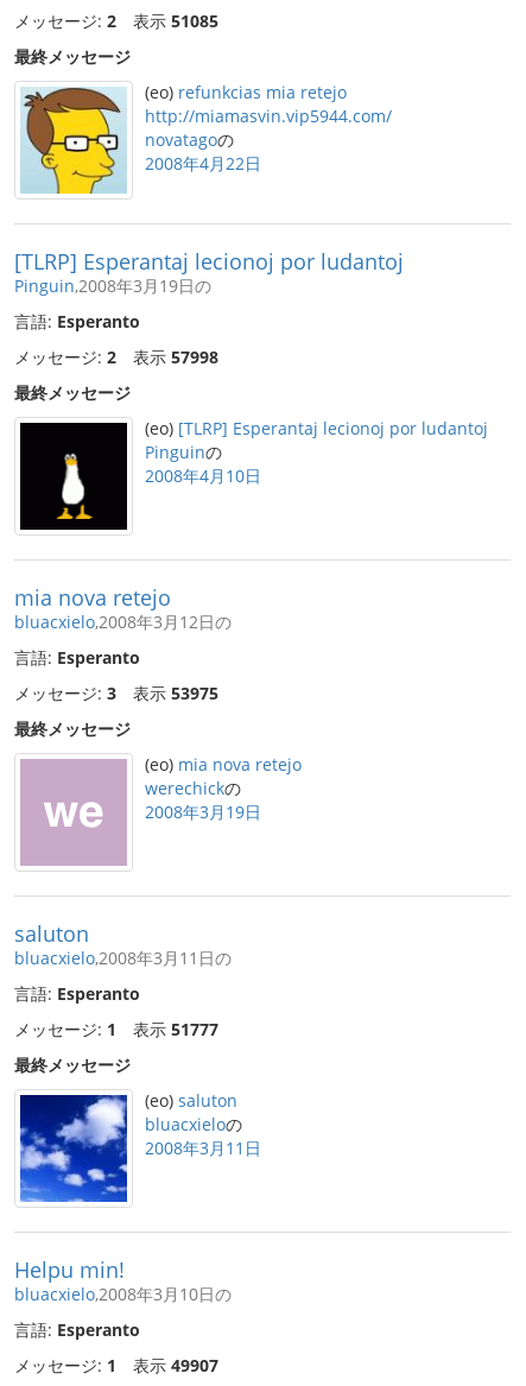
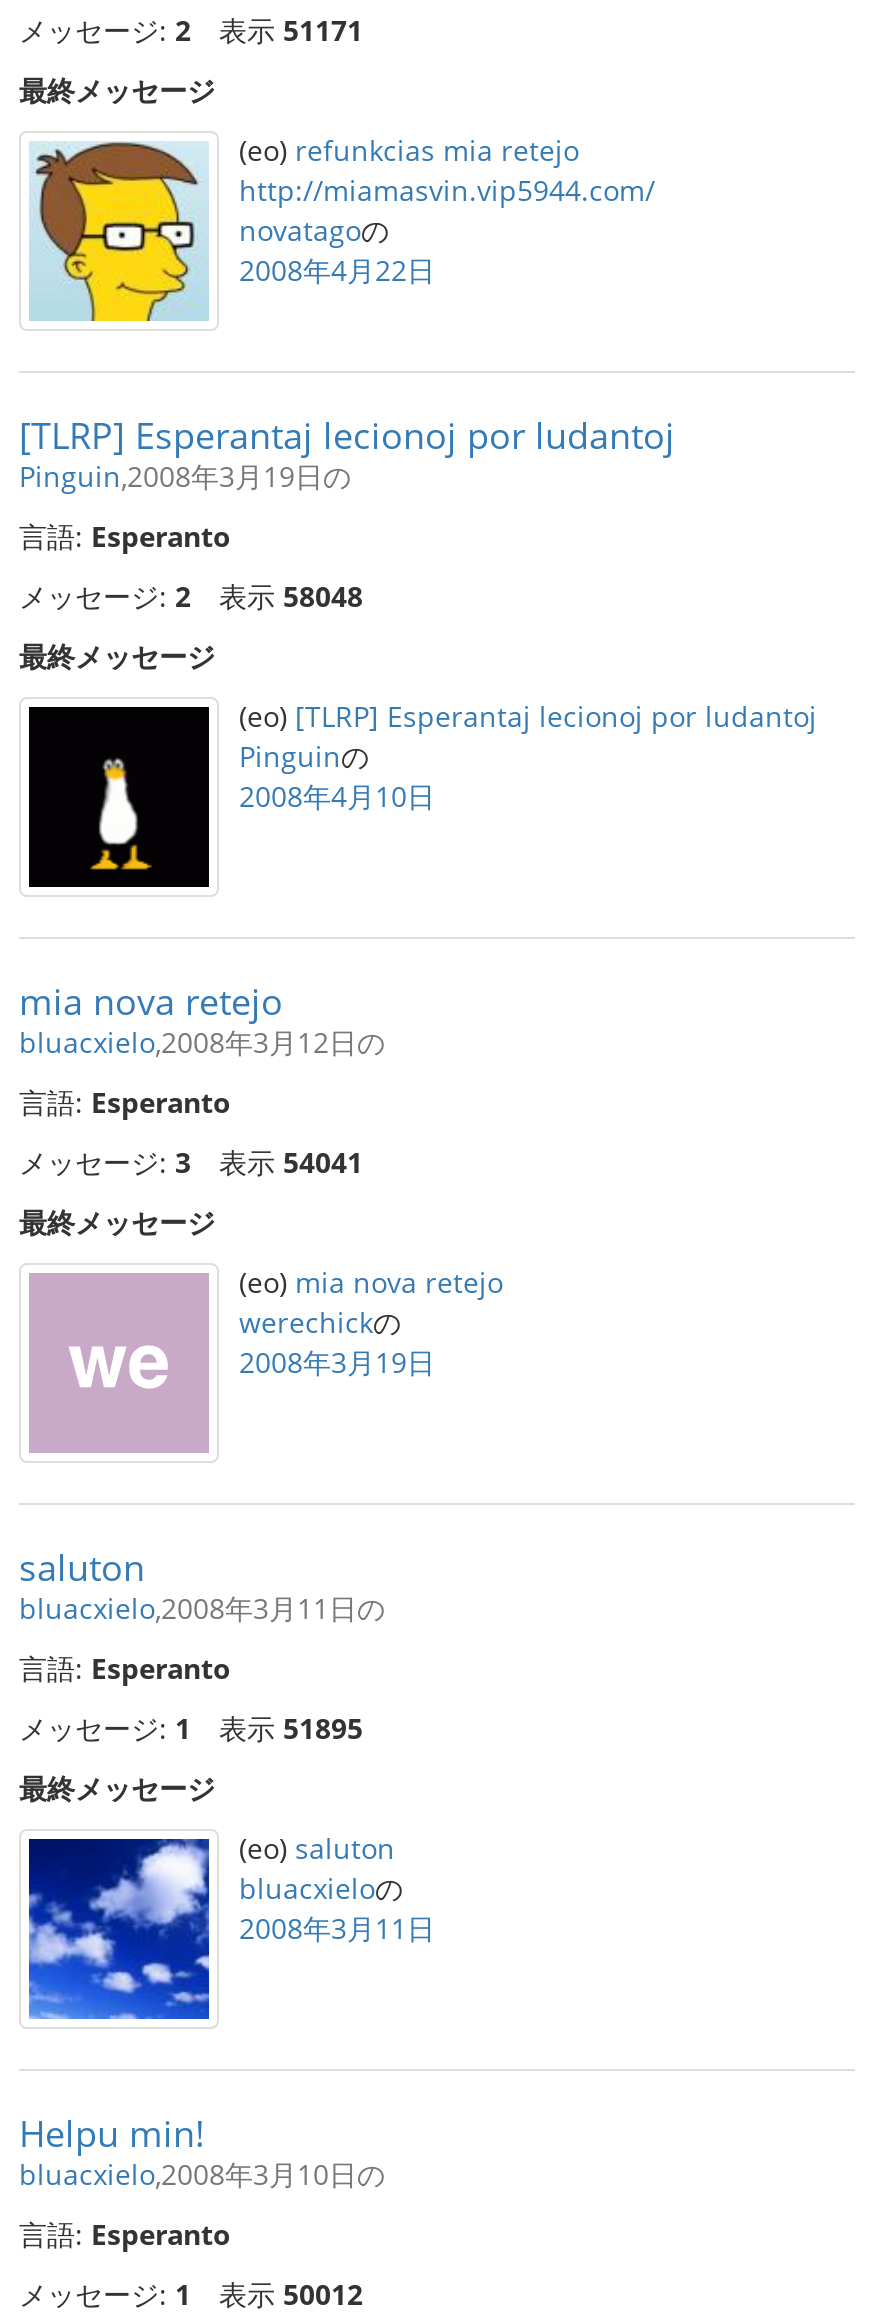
- メッセージ: 2 表示51085
+ メッセージ: 2 表示51171

- メッセージ: 2 表示57998
+ メッセージ: 2 表示58048

- メッセージ: 3 表示53975
+ メッセージ: 3 表示54041

- メッセージ: 1 表示51777
+ メッセージ: 1 表示51895

- メッセージ: 1 表示49907
+ メッセージ: 1 表示50012
